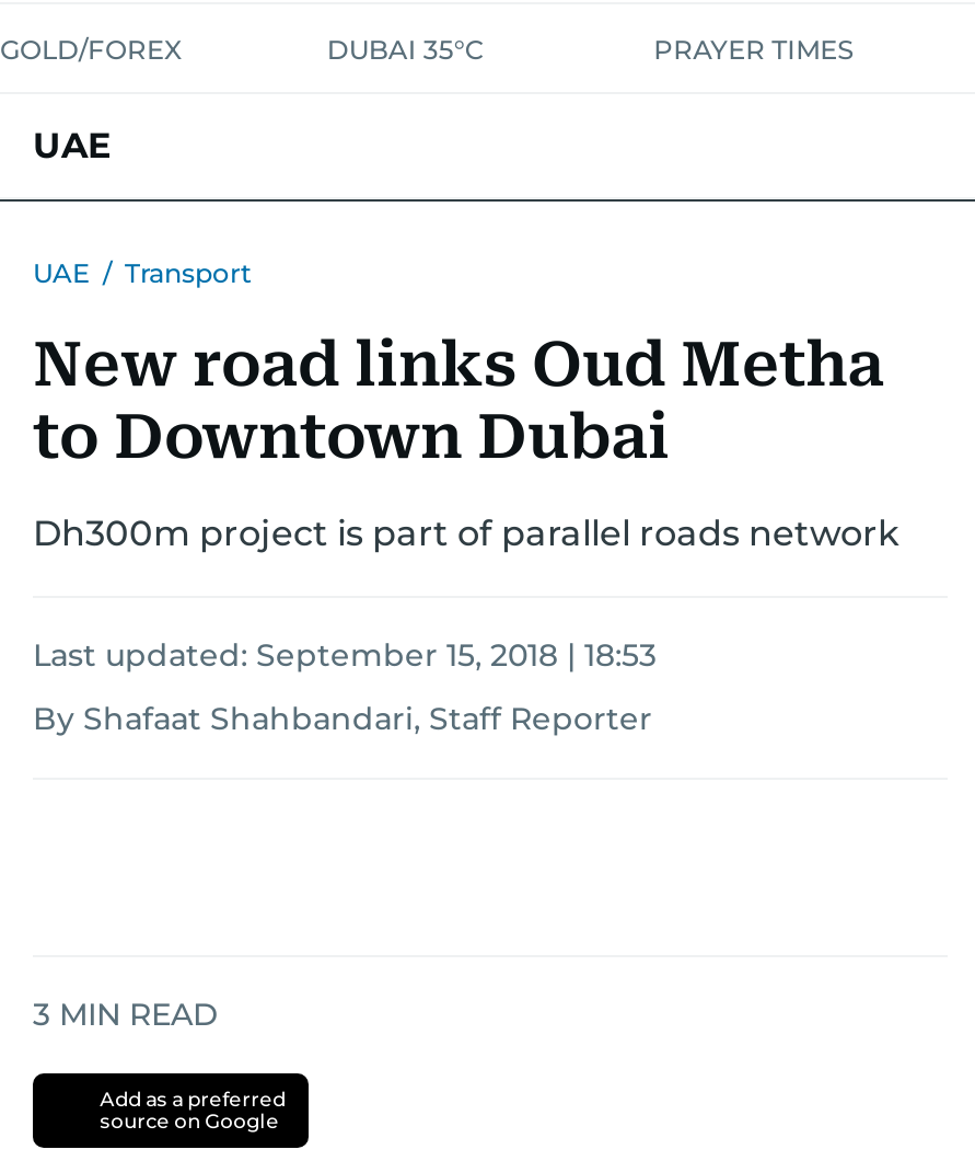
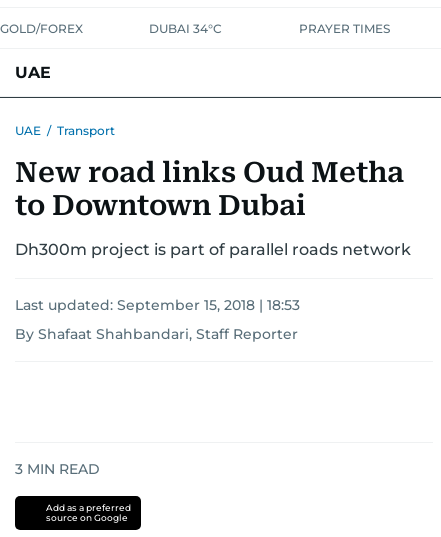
- DUBAI 35°C
+ DUBAI 34°C
